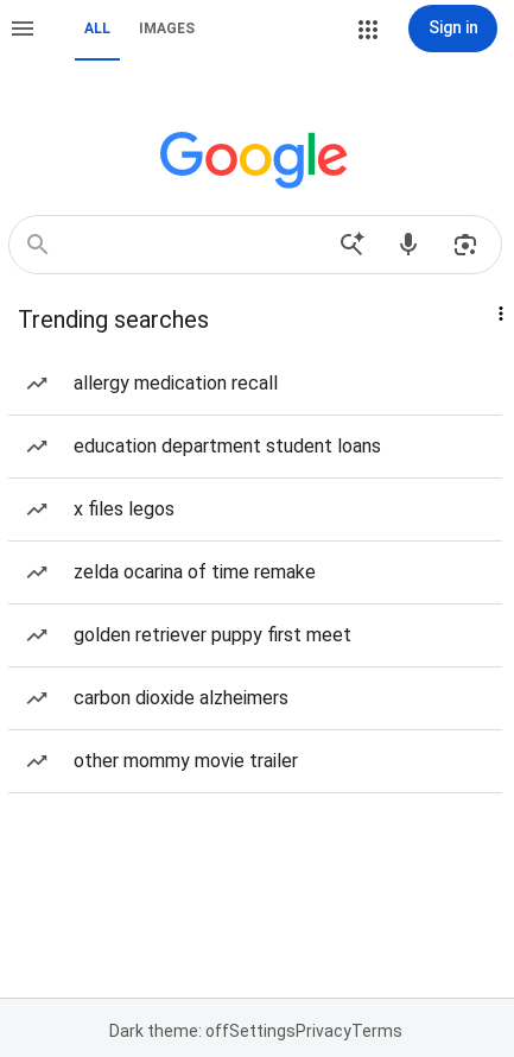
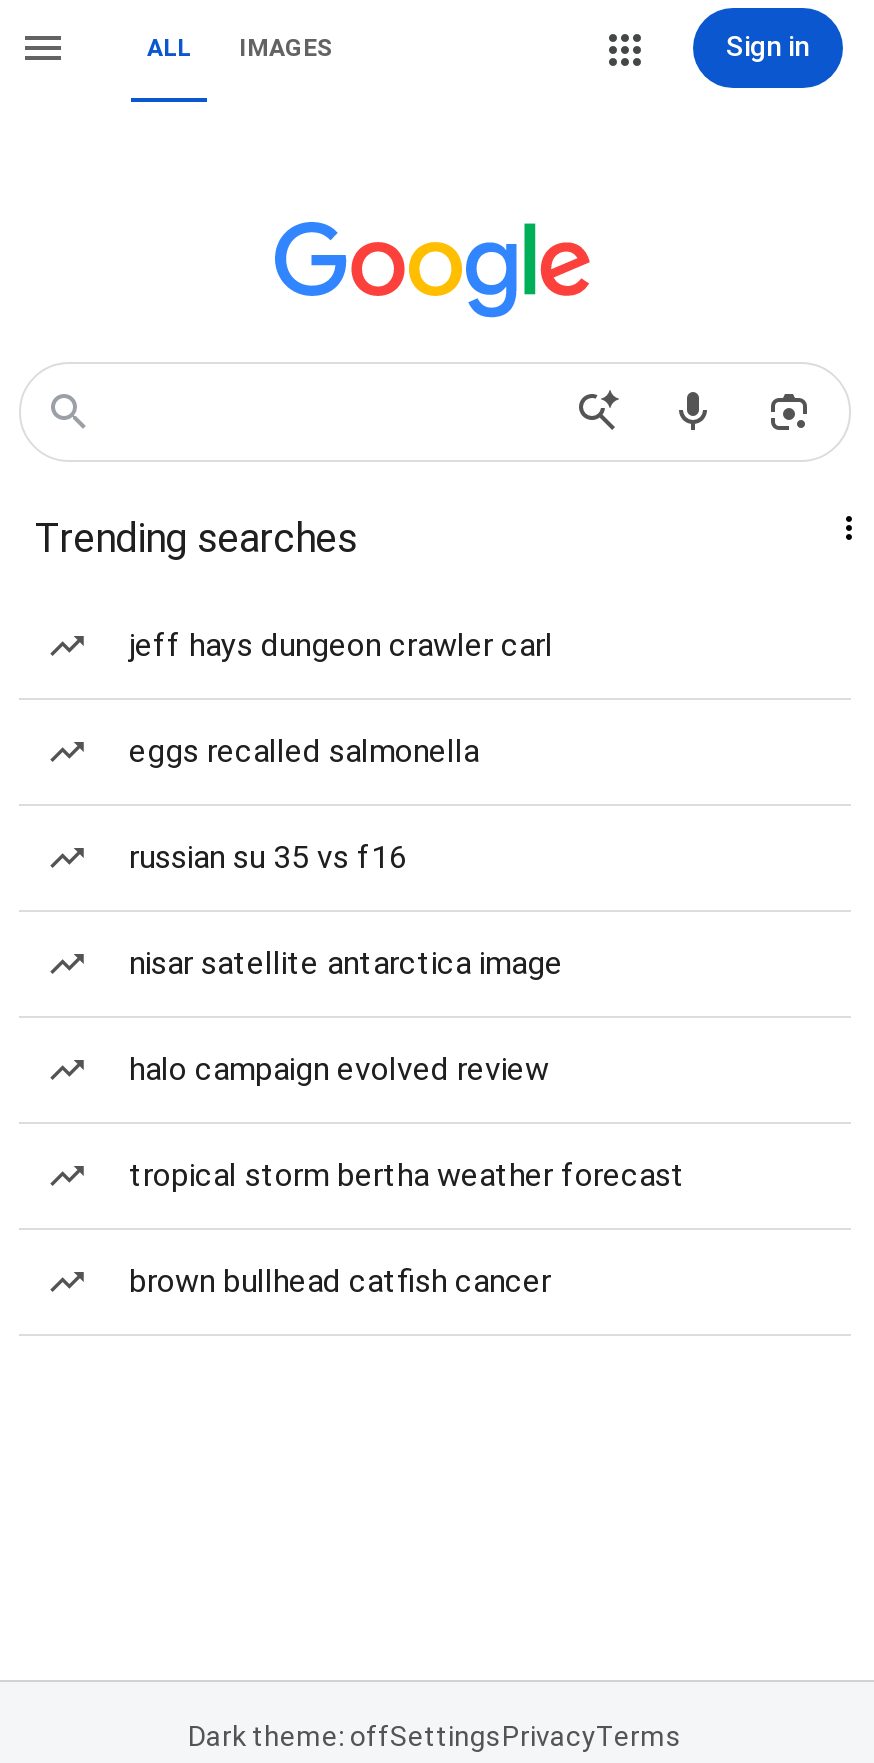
- allergy medication recall
+ jeff hays dungeon crawler carl

- education department student loans
+ eggs recalled salmonella

- x files legos
+ russian su 35 vs f16

- zelda ocarina of time remake
+ nisar satellite antarctica image

- golden retriever puppy first meet
+ halo campaign evolved review

- carbon dioxide alzheimers
+ tropical storm bertha weather forecast

- other mommy movie trailer
+ brown bullhead catfish cancer
